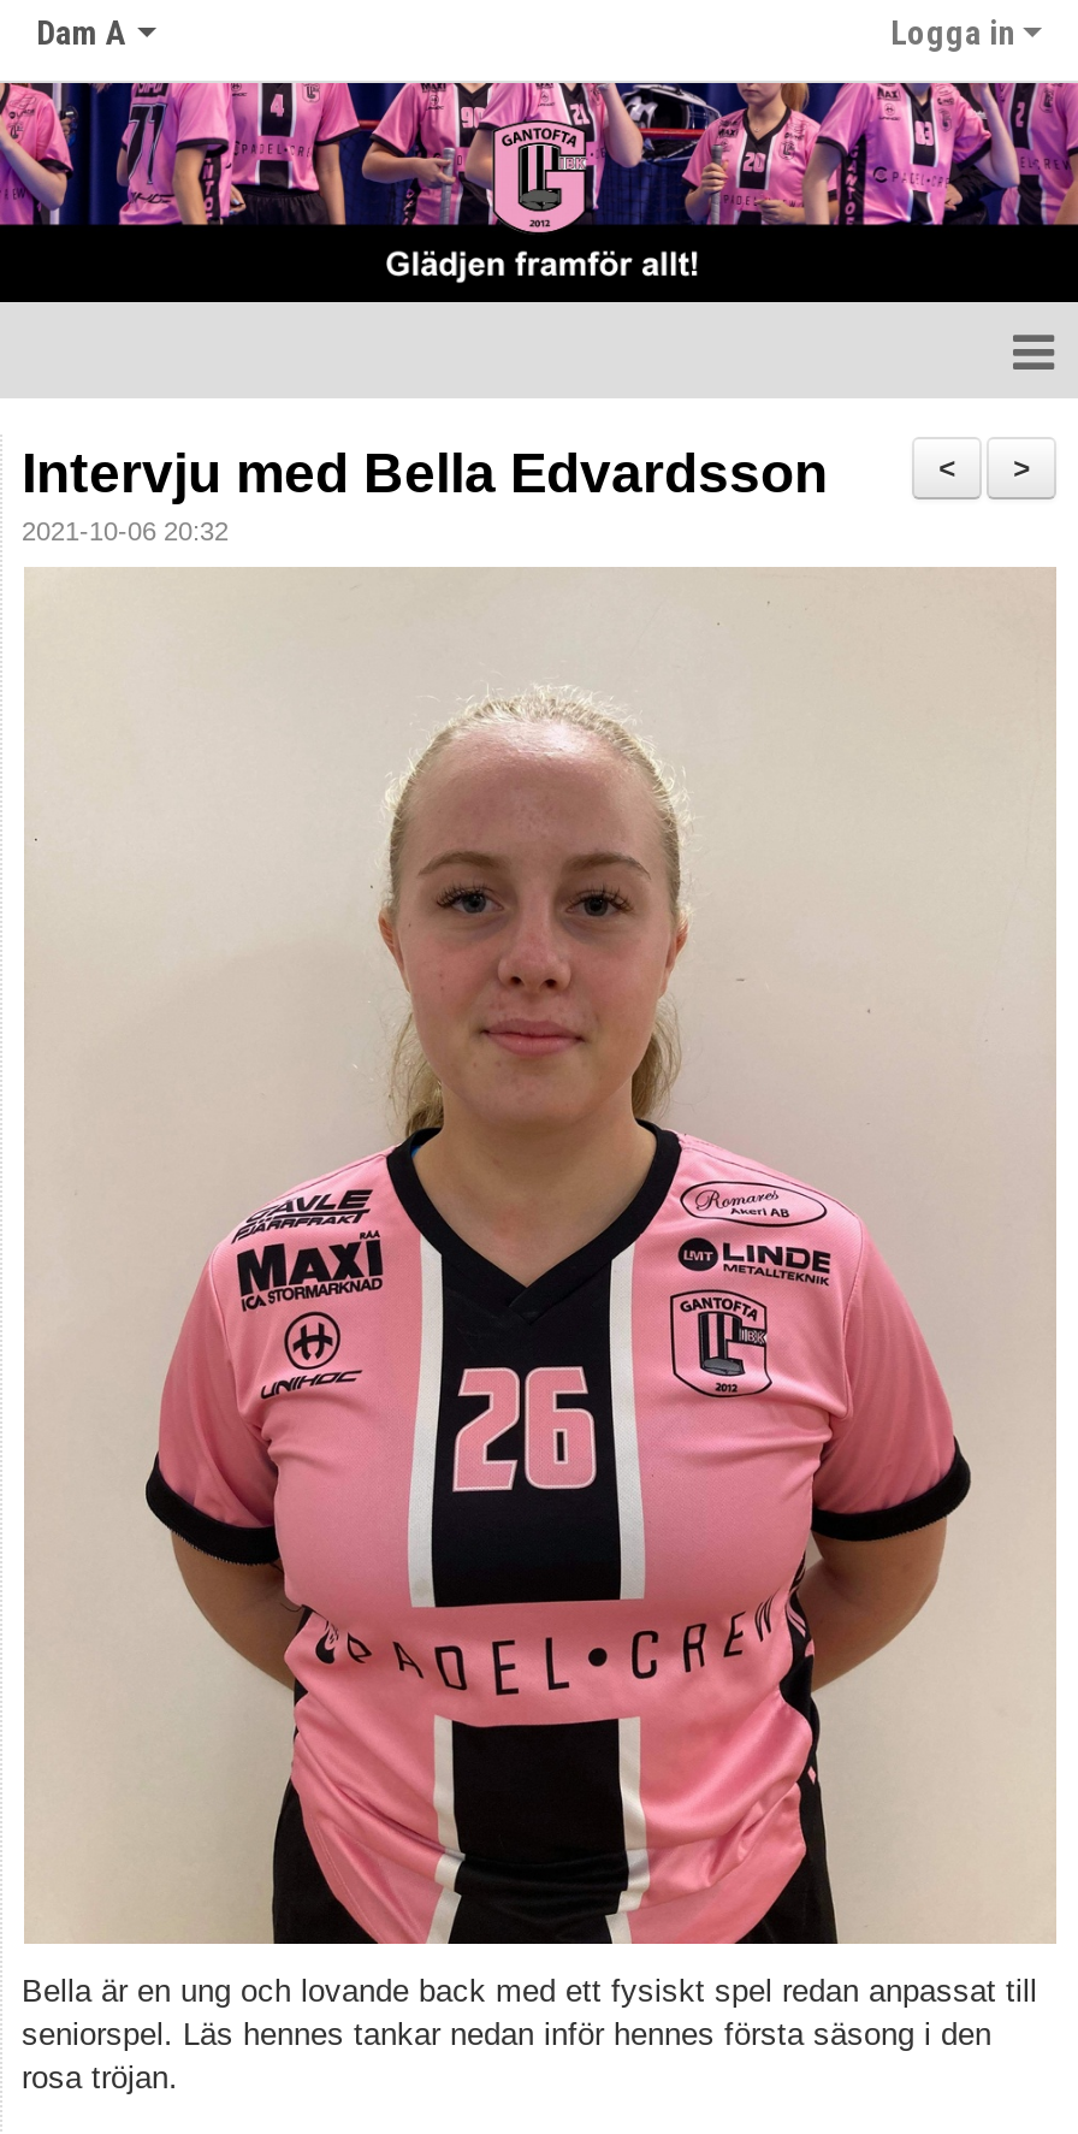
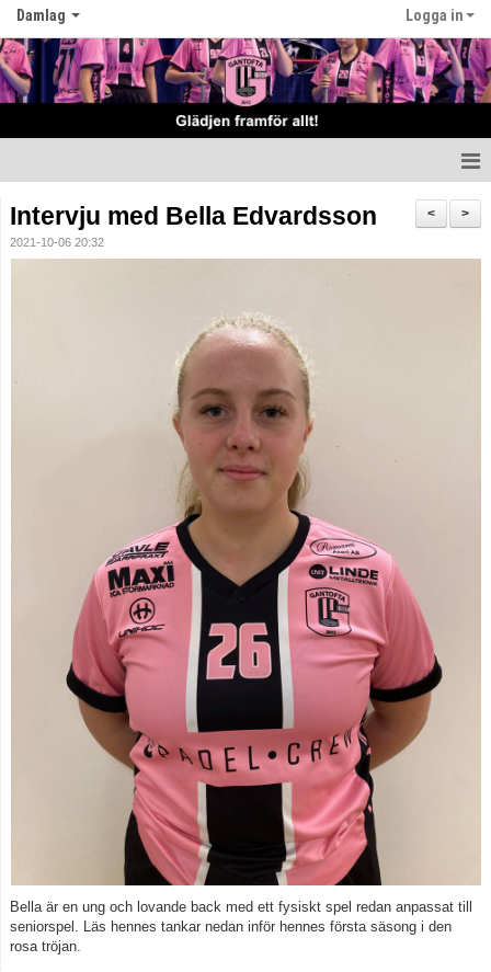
- Dam A
+ Damlag
